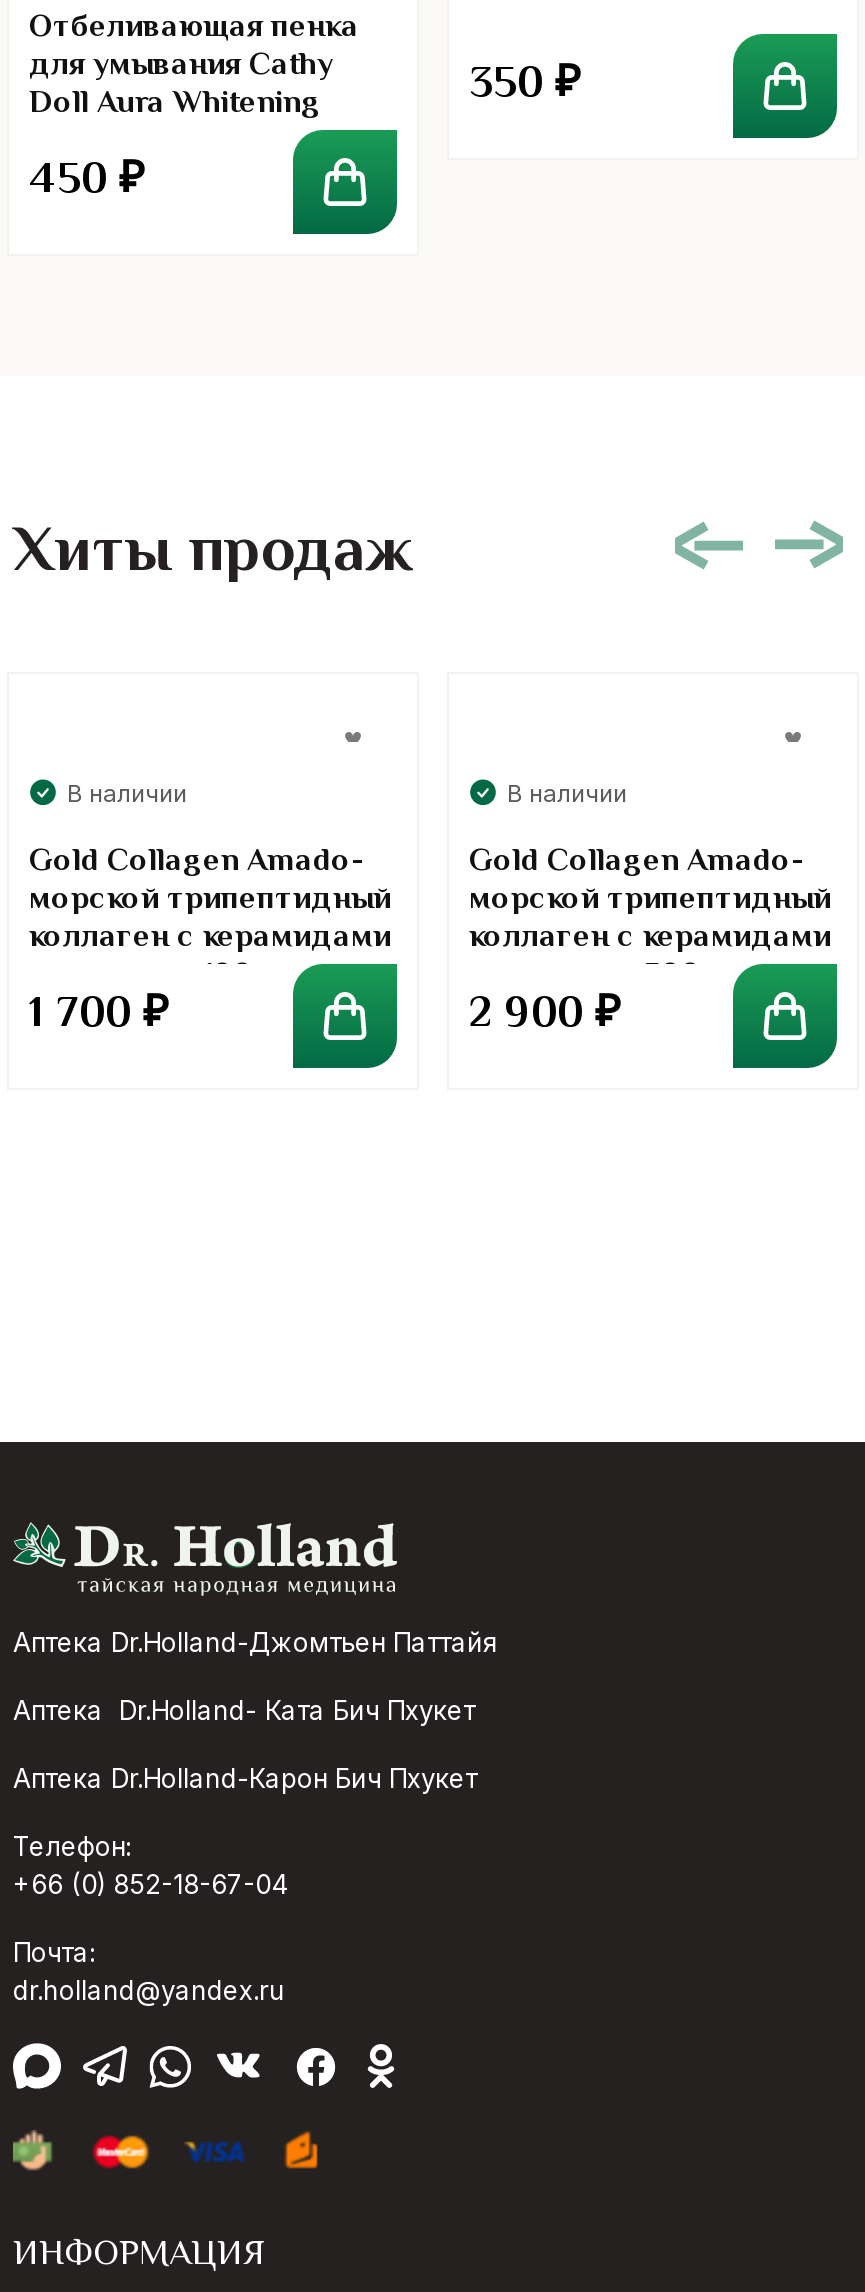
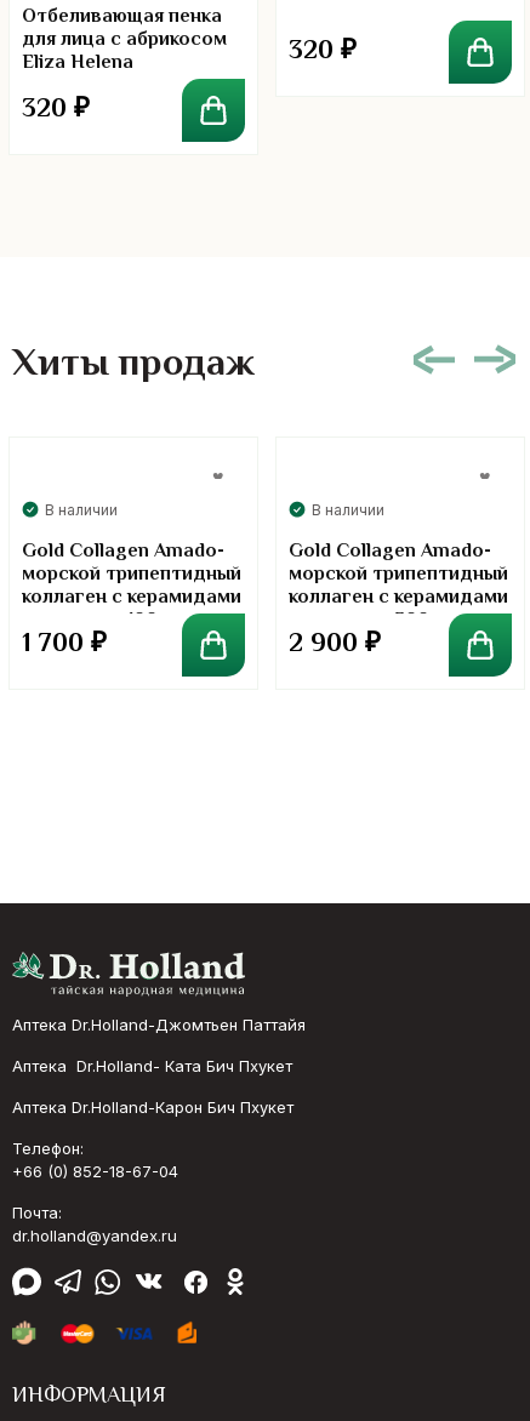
- для умывания Cathy
- Doll Aura Whitening
- 450 ₽
+ для лица с абрикосом
+ Eliza Helena
+ 320 ₽

- 350 ₽
+ 320 ₽
